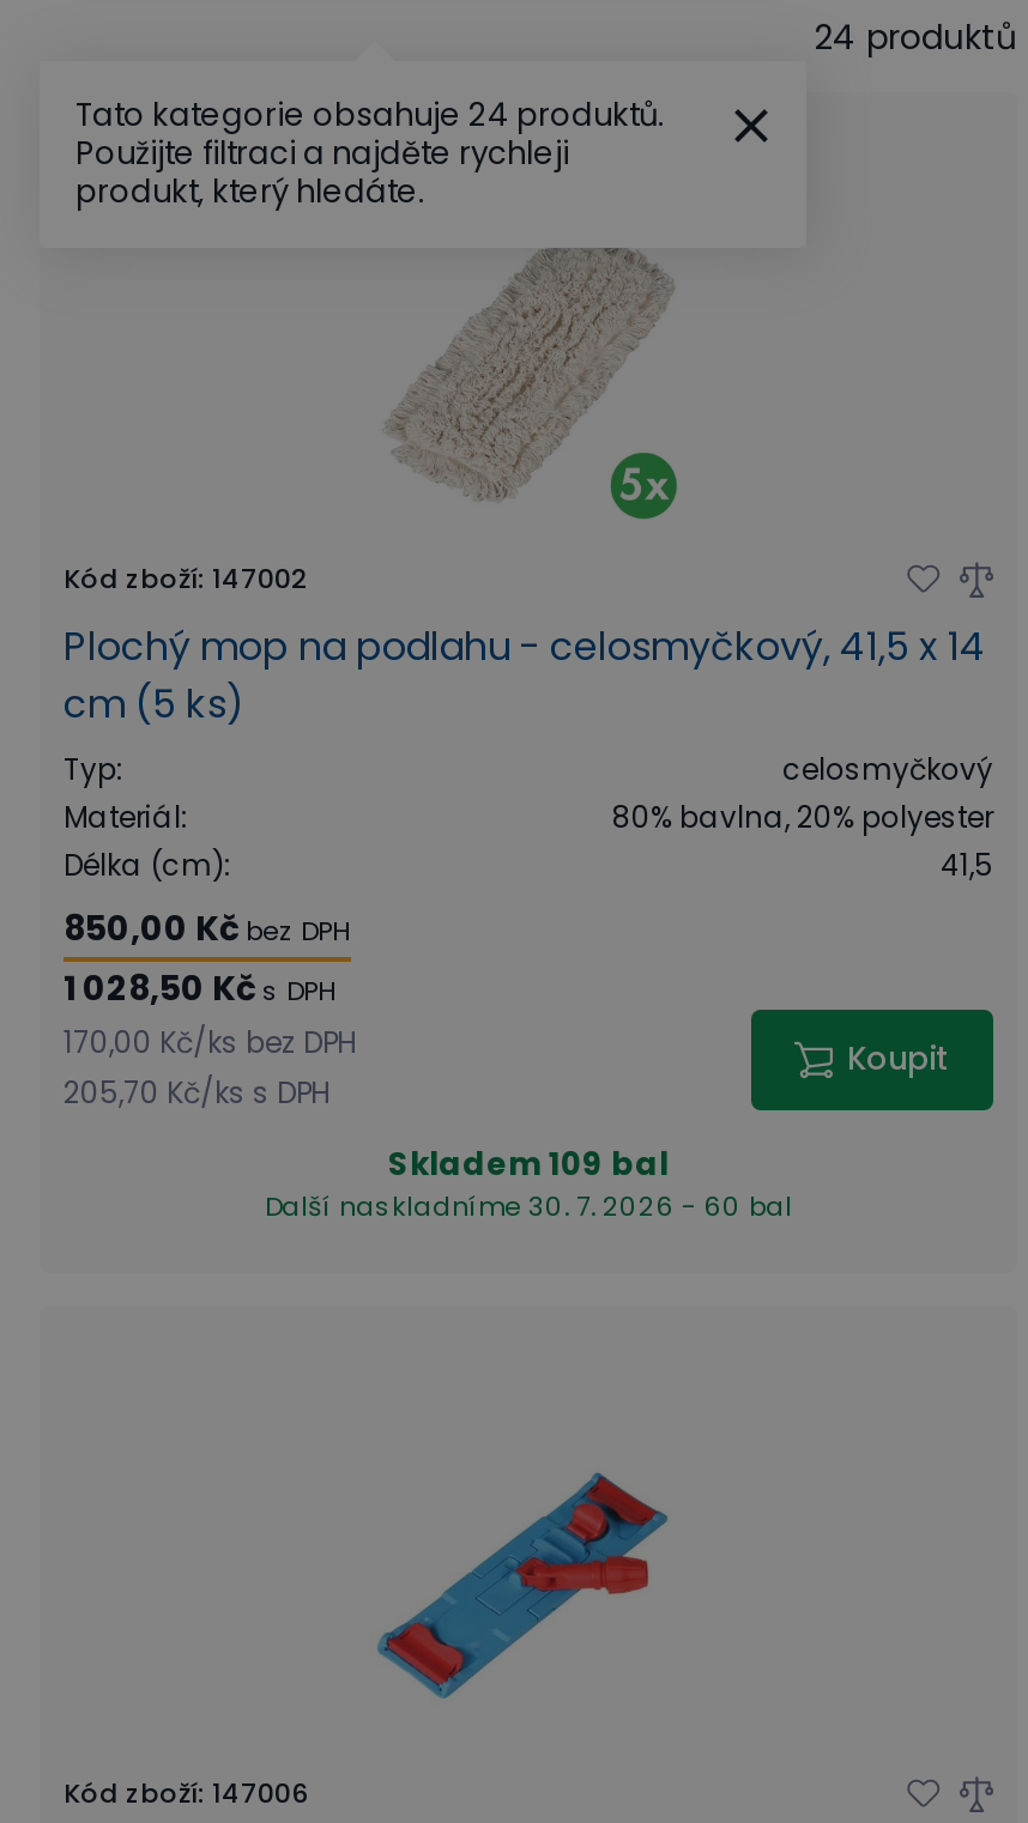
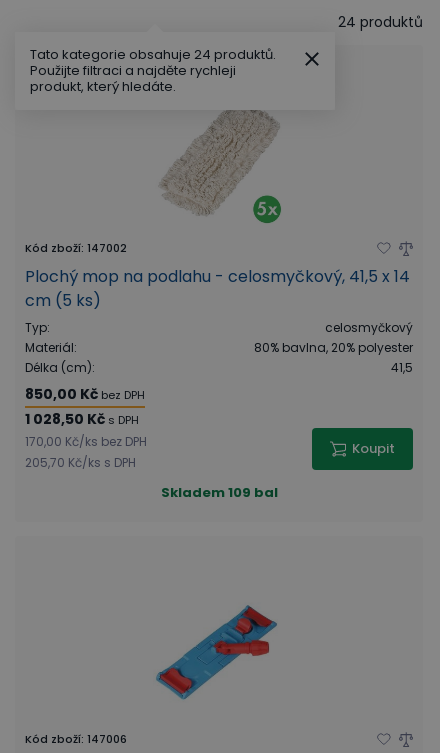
- Další naskladníme 30. 7. 2026 - 60 bal
